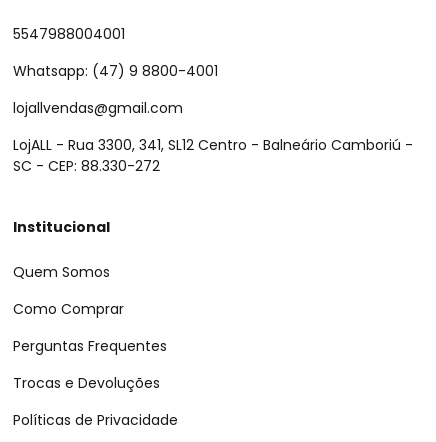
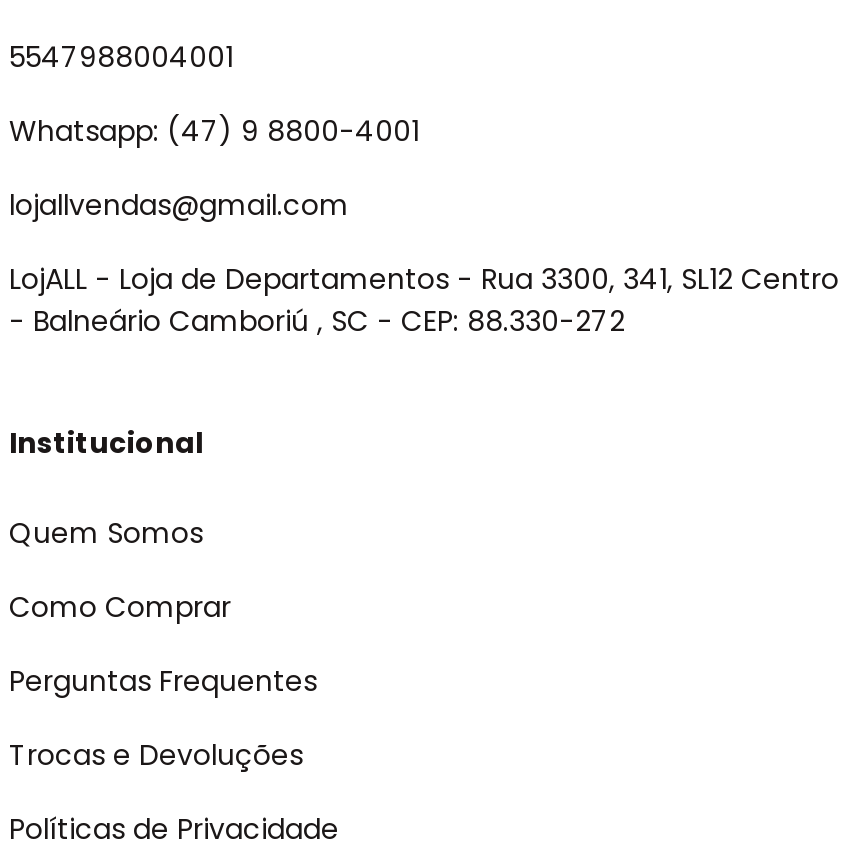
- LojALL - Rua 3300, 341, SL12 Centro - Balneário Camboriú -
- SC - CEP: 88.330-272
+ LojALL - Loja de Departamentos - Rua 3300, 341, SL12 Centro
+ - Balneário Camboriú , SC - CEP: 88.330-272
